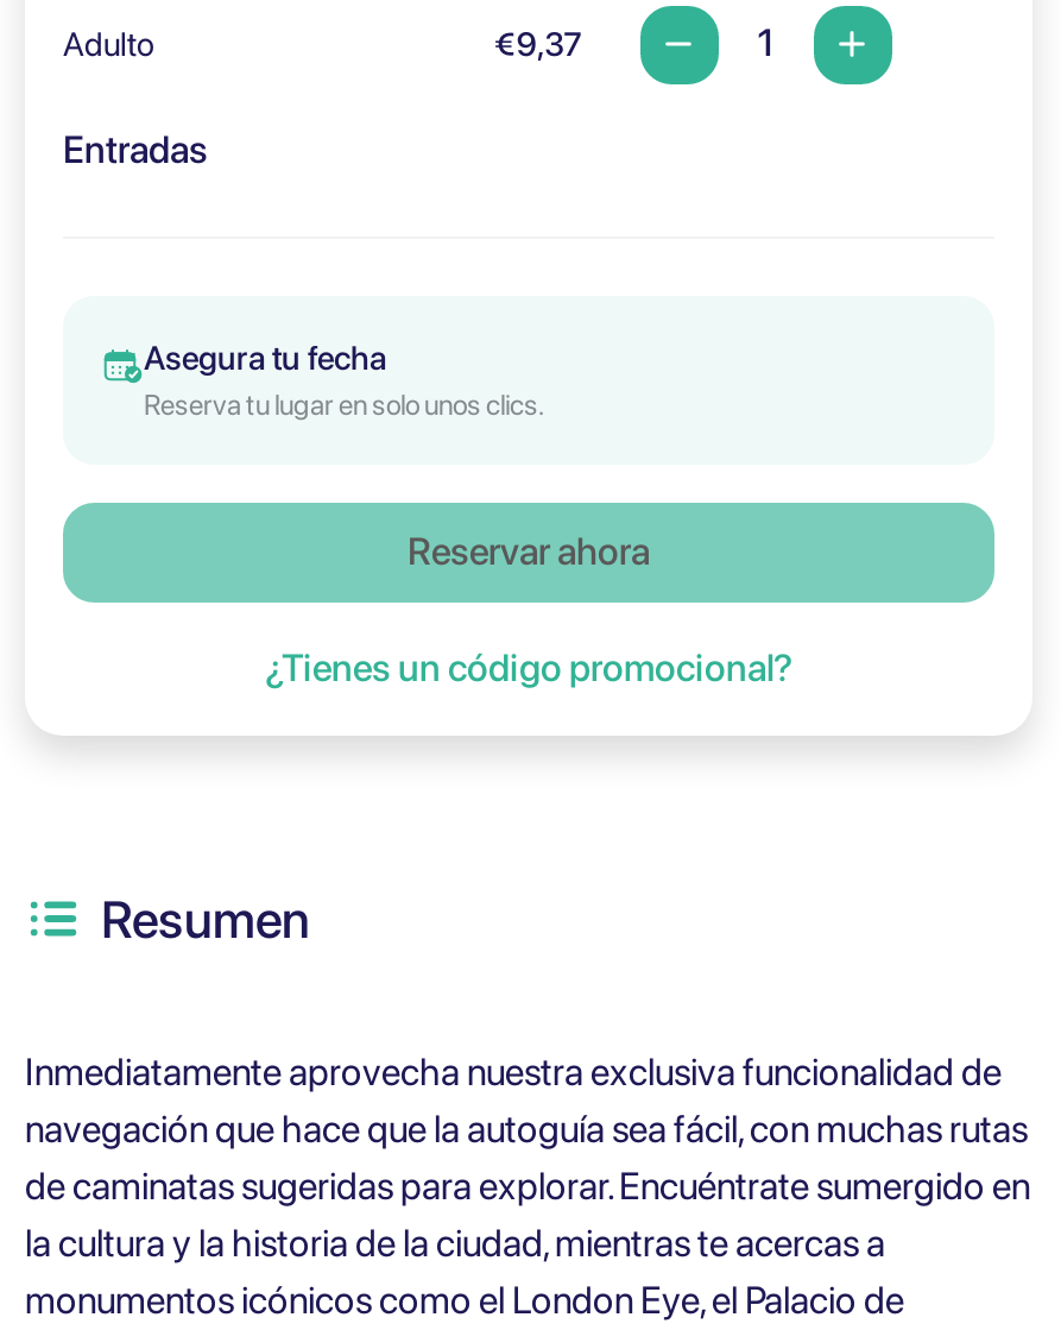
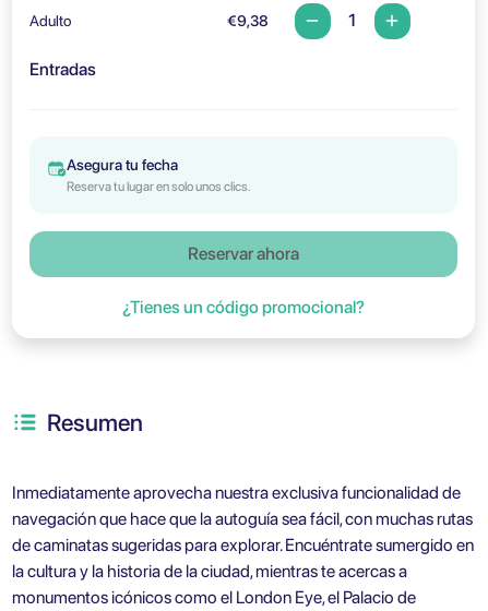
- €9,37
+ €9,38
